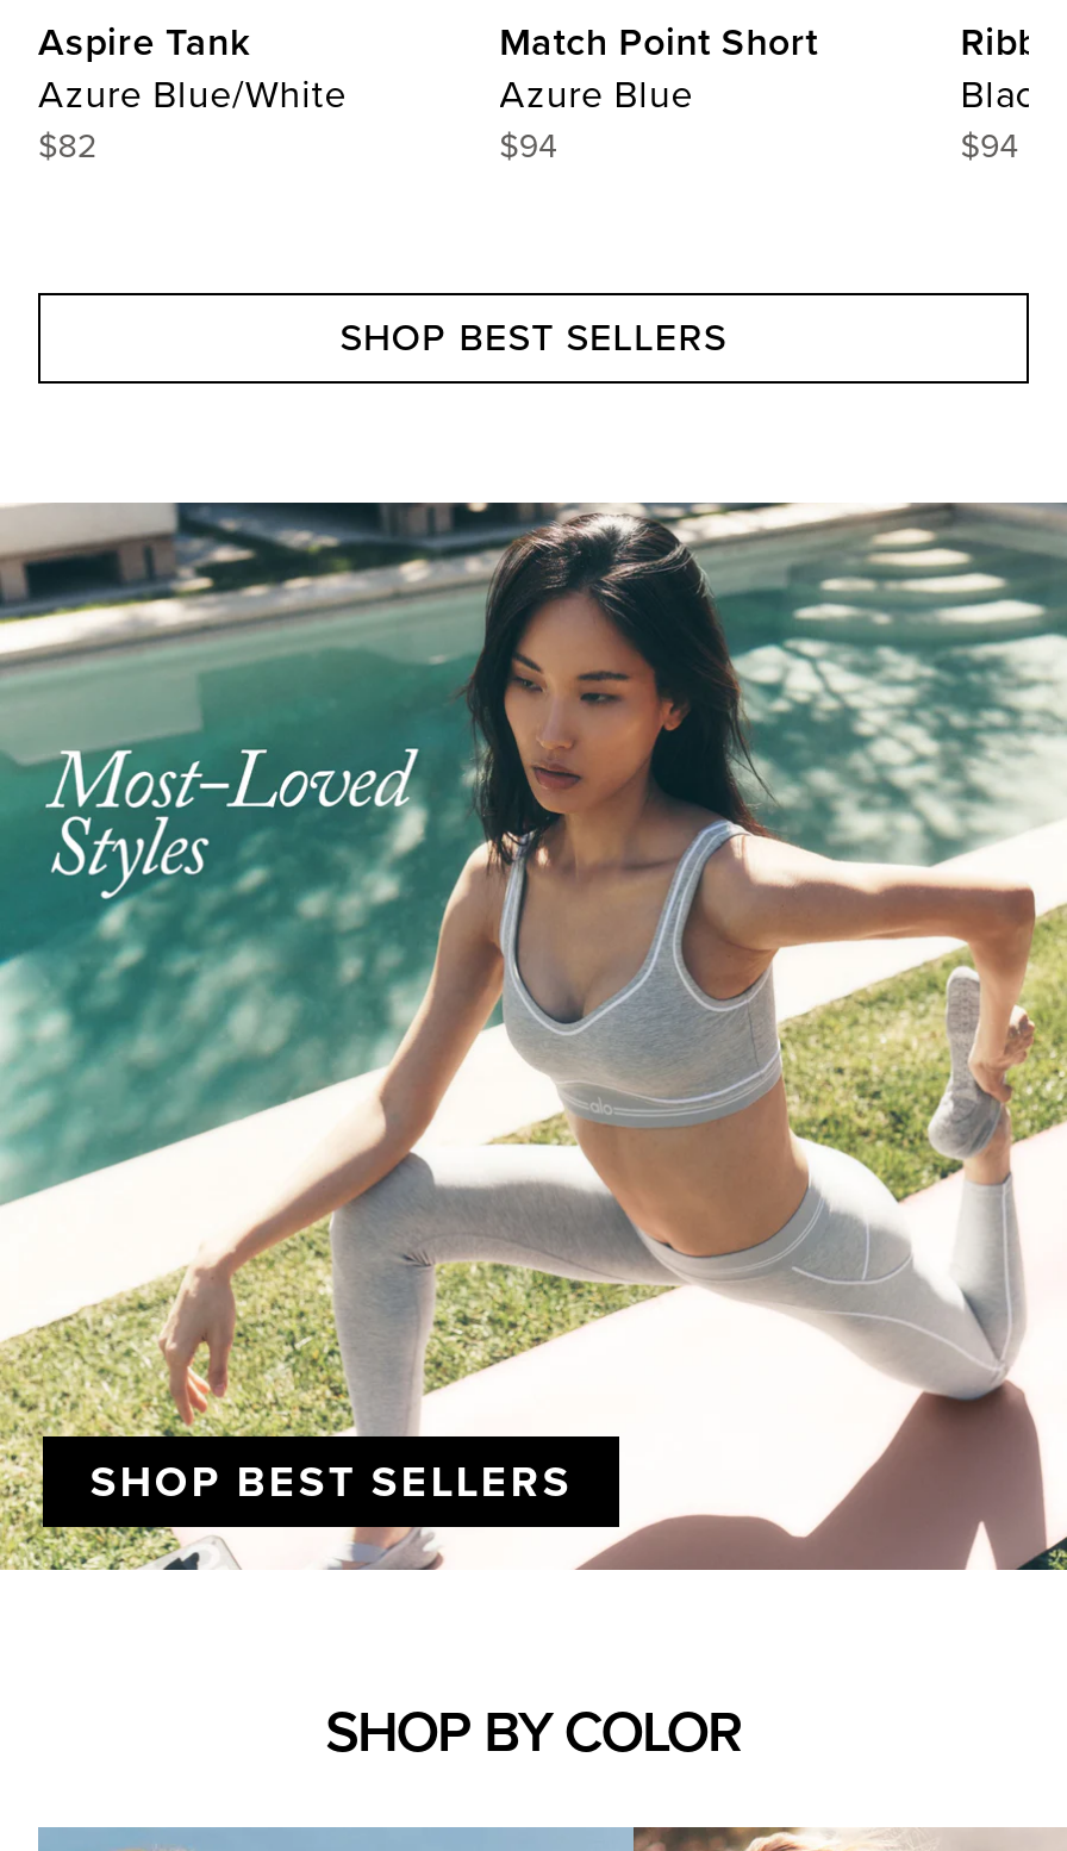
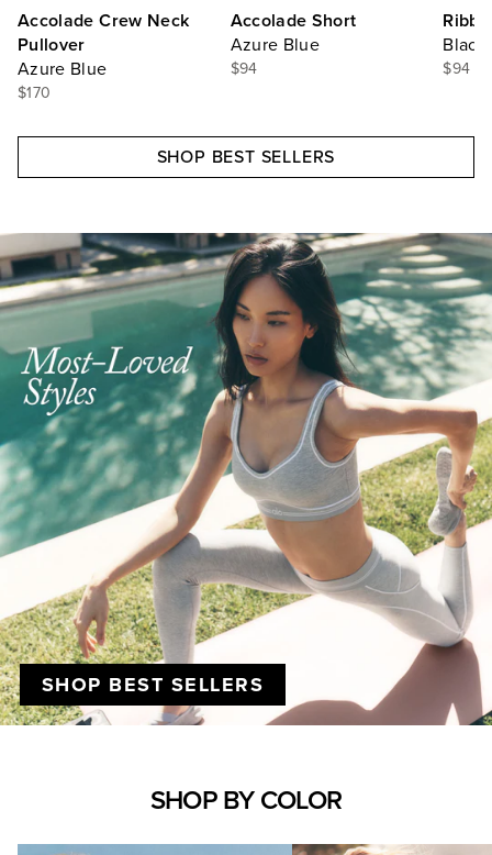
- Aspire Tank
- Azure Blue/White
- $82
+ Accolade Crew Neck
+ Pullover
+ Azure Blue
+ $170

- Match Point Short
+ Accolade Short
